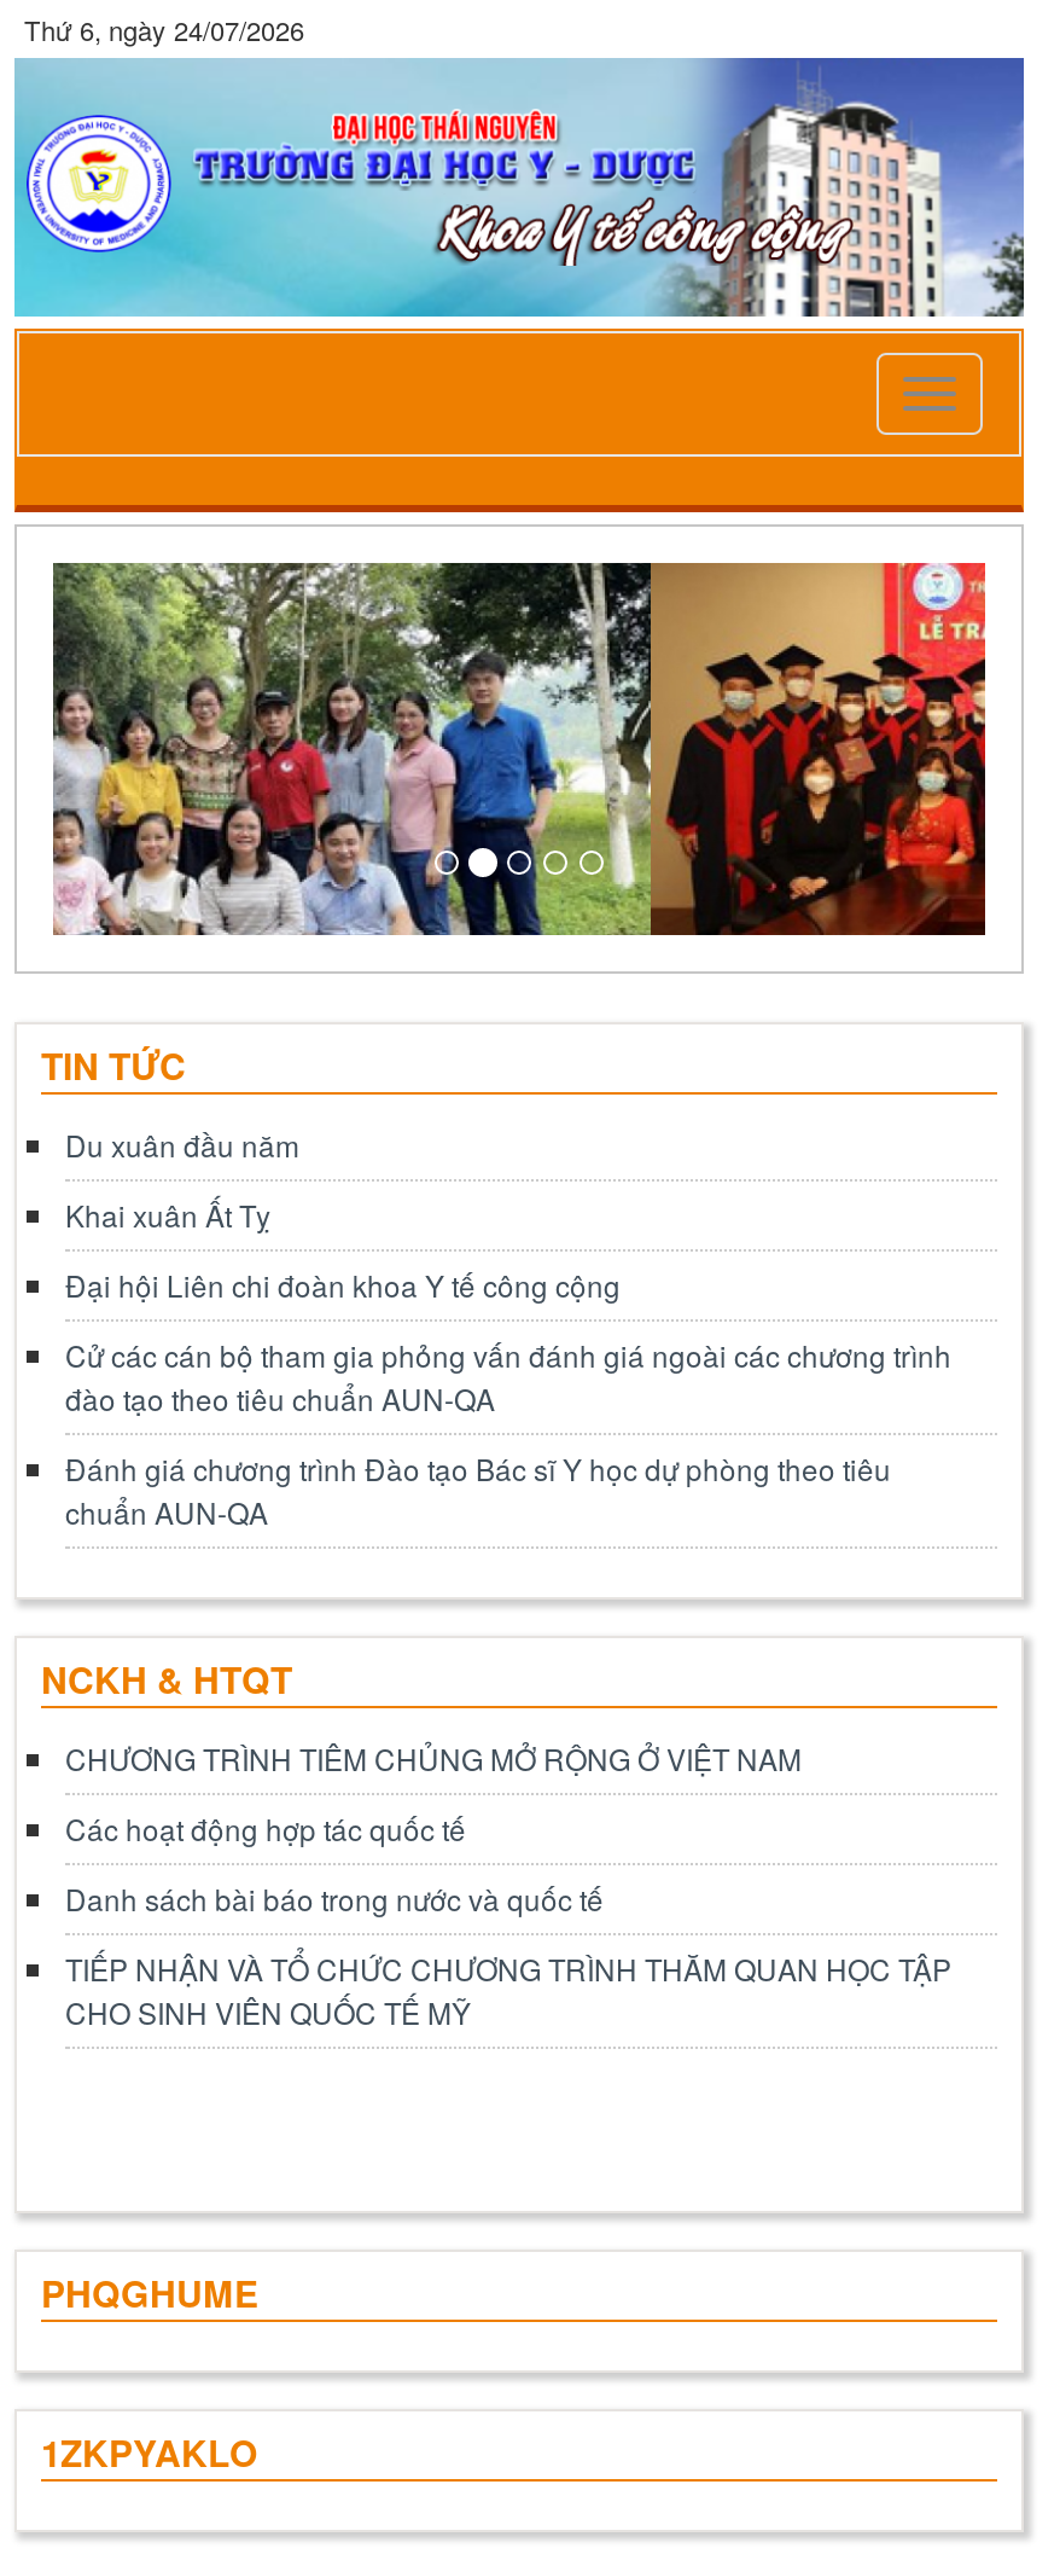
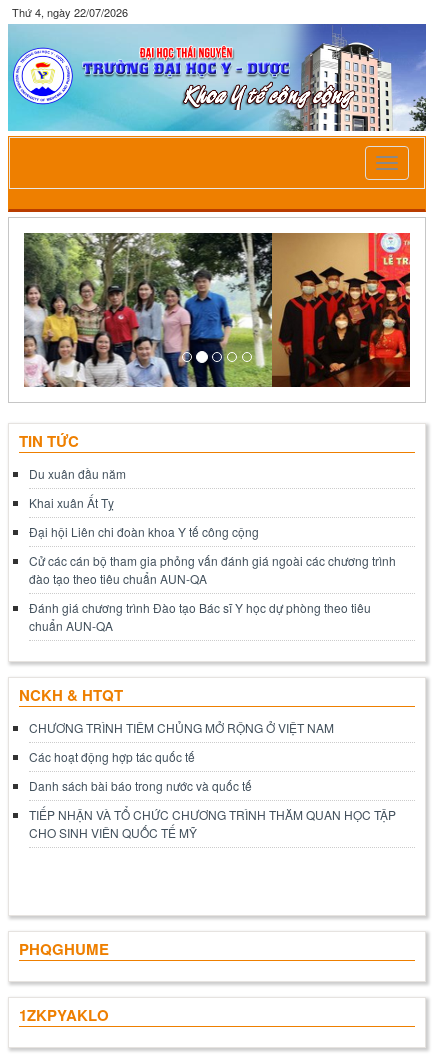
- Thứ 6, ngày 24/07/2026
+ Thứ 4, ngày 22/07/2026
